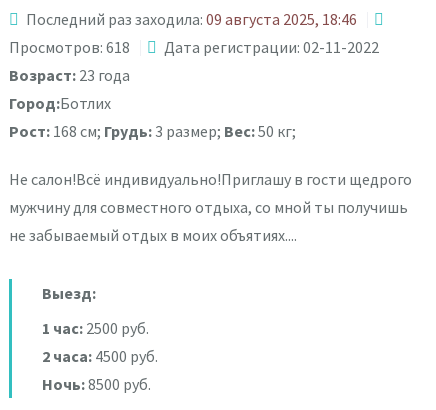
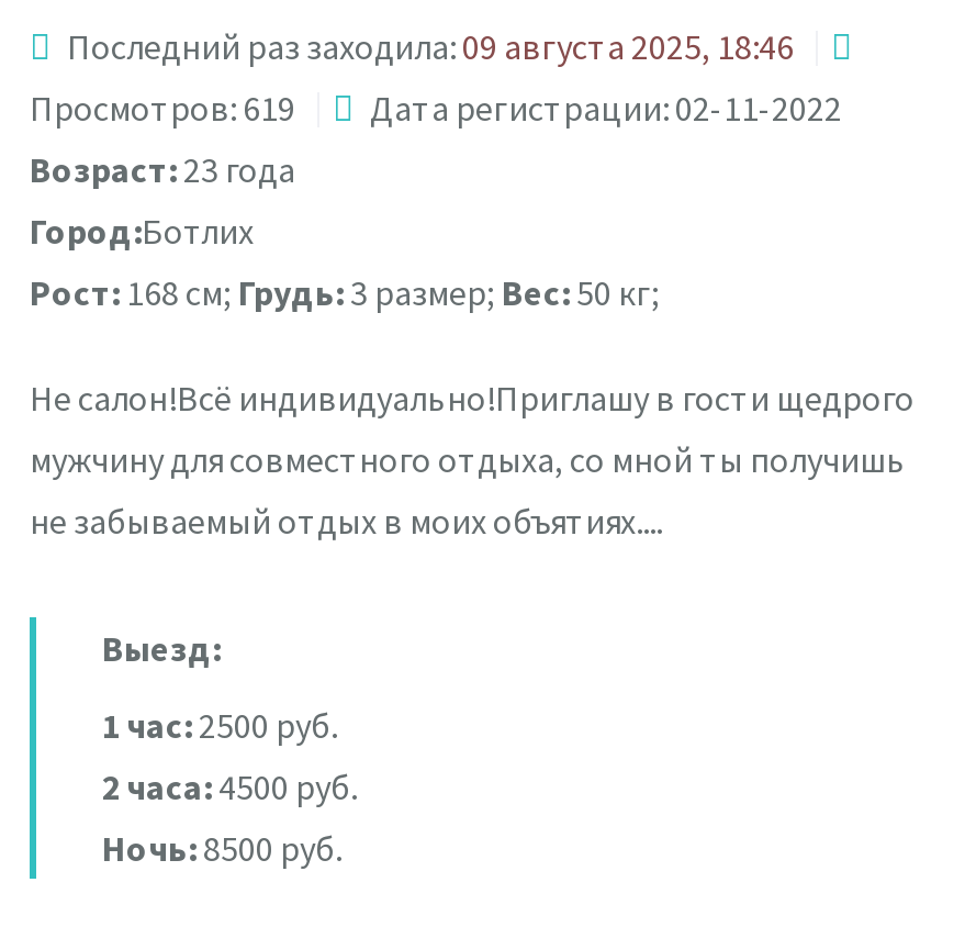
- Просмотров: 618 Дата регистрации: 02-11-2022
+ Просмотров: 619 Дата регистрации: 02-11-2022
